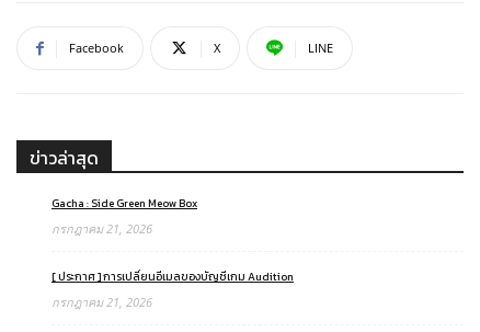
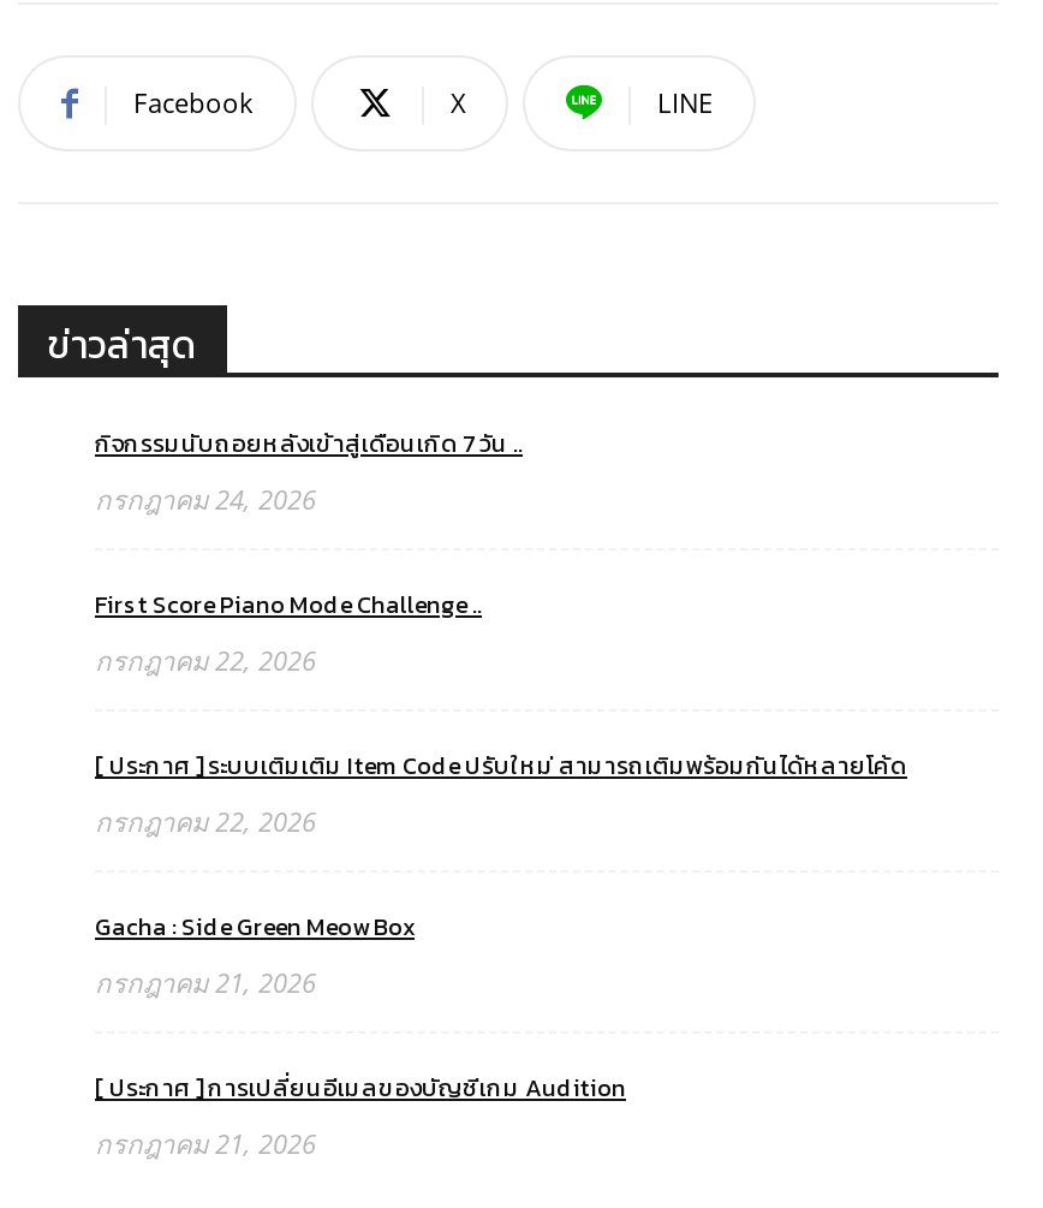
+ กิจกรรมนับถอยหลังเข้าสู่เดือนเกิด 7 วัน ..
+ กรกฎาคม 24, 2026
+ First Score Piano Mode Challenge ..
+ กรกฎาคม 22, 2026
+ [ ประกาศ ] ระบบเติมเติม Item Code ปรับใหม่ สามารถเติมพร้อมกันได้หลายโค้ด
+ กรกฎาคม 22, 2026
